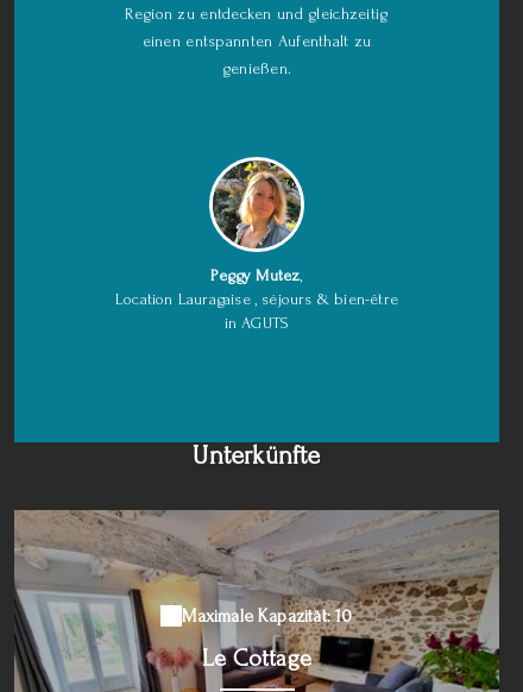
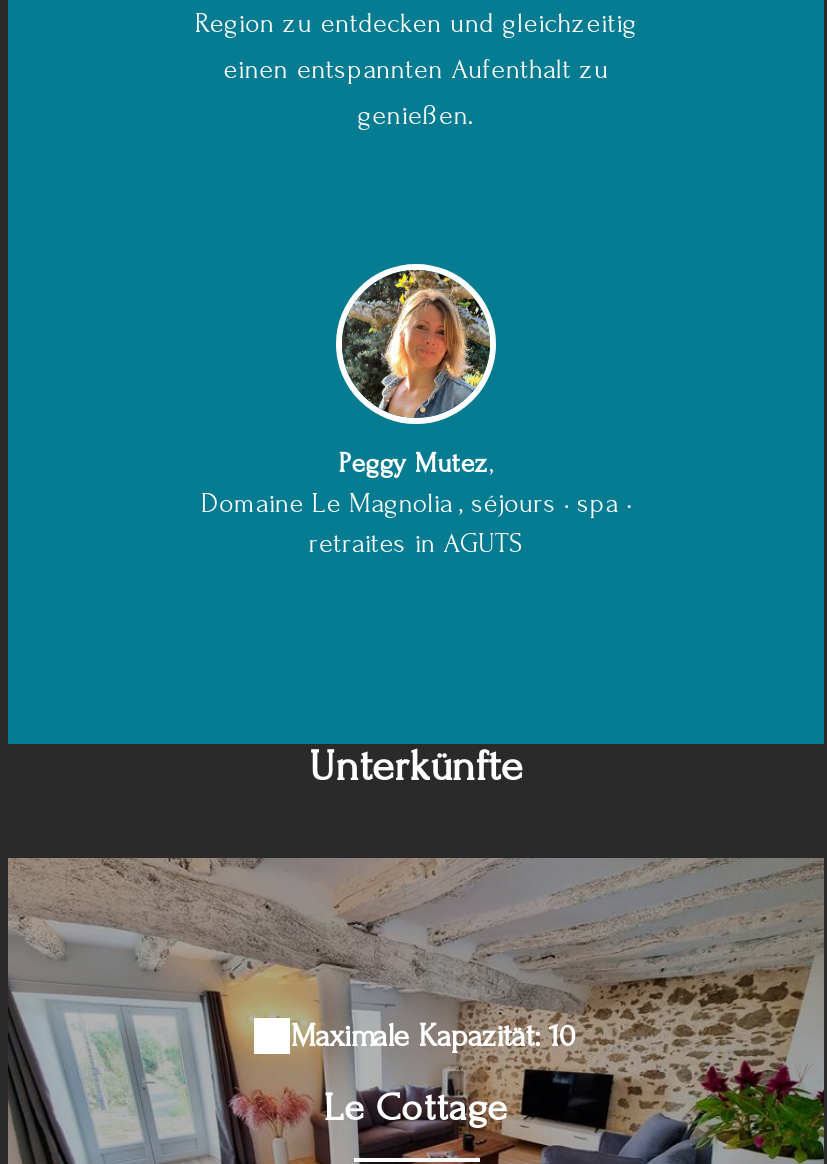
- Location Lauragaise , séjours & bien-être
- in AGUTS
+ Domaine Le Magnolia , séjours · spa ·
+ retraites in AGUTS
